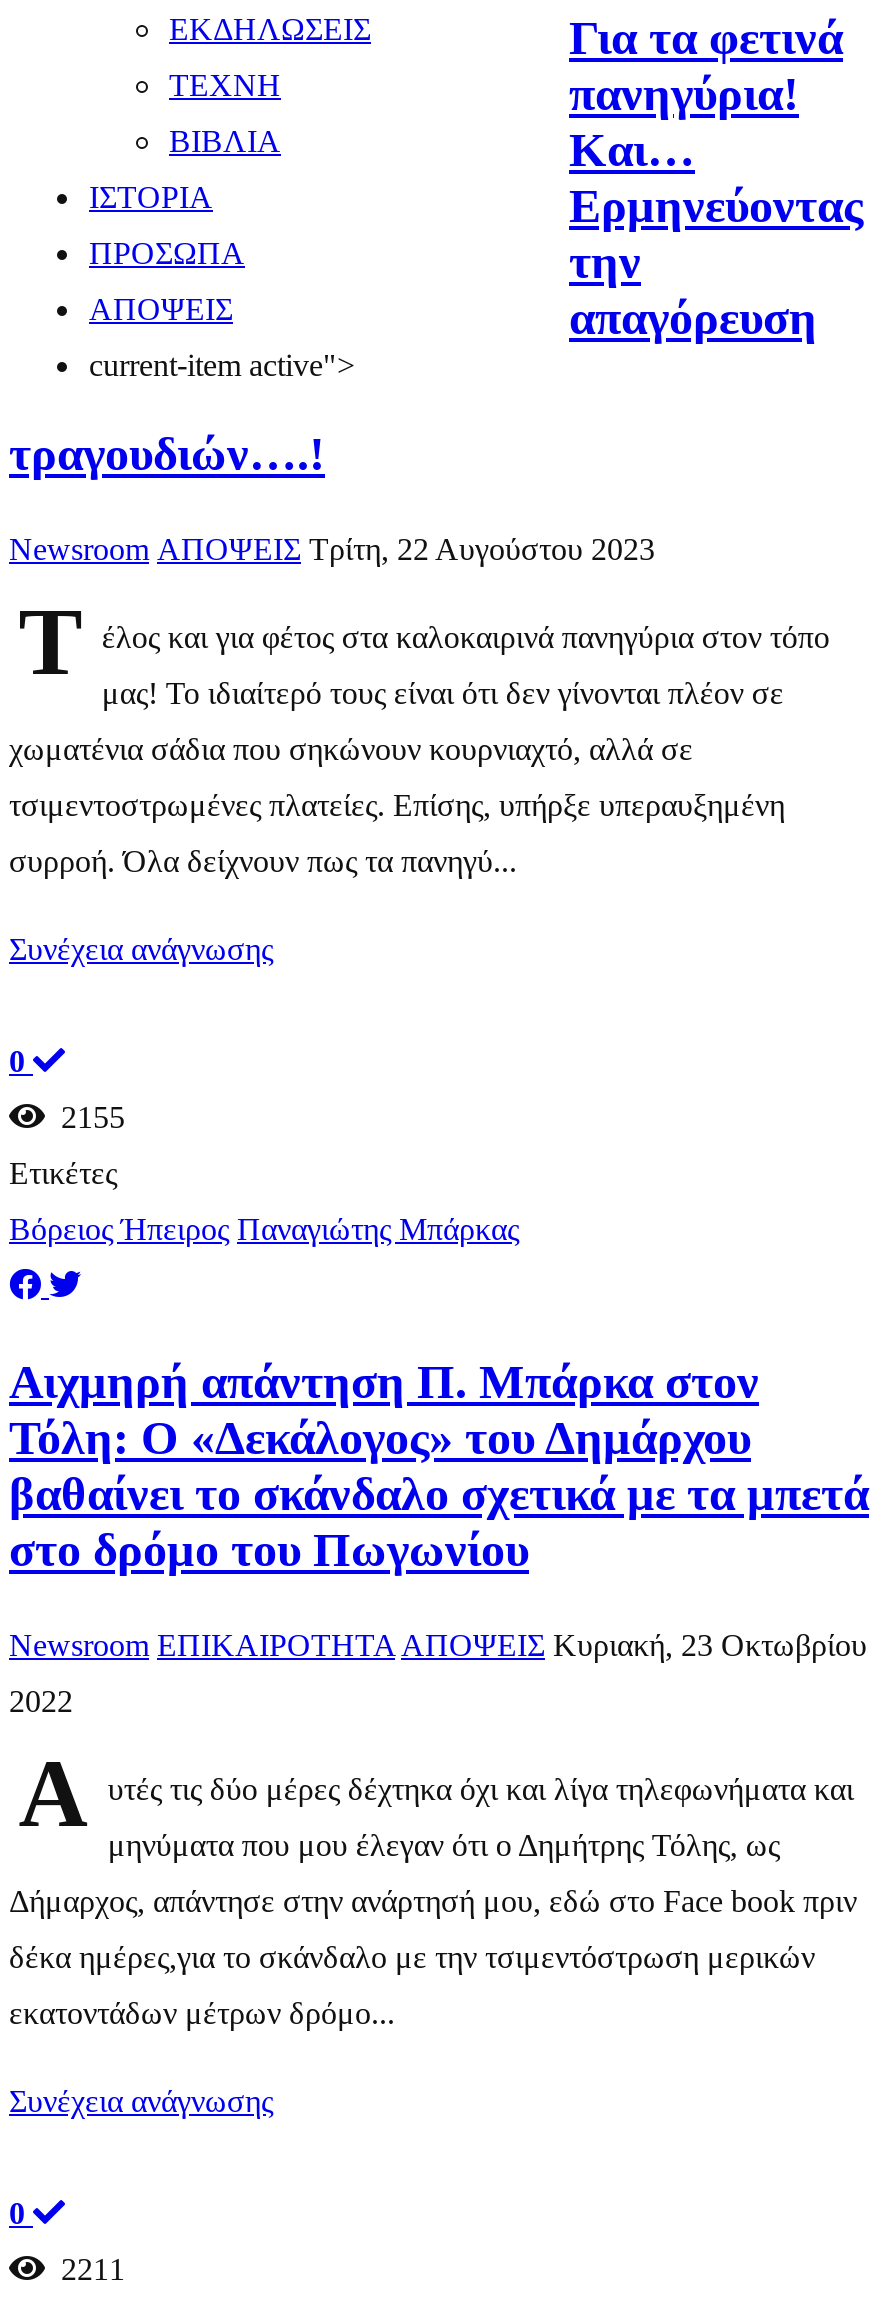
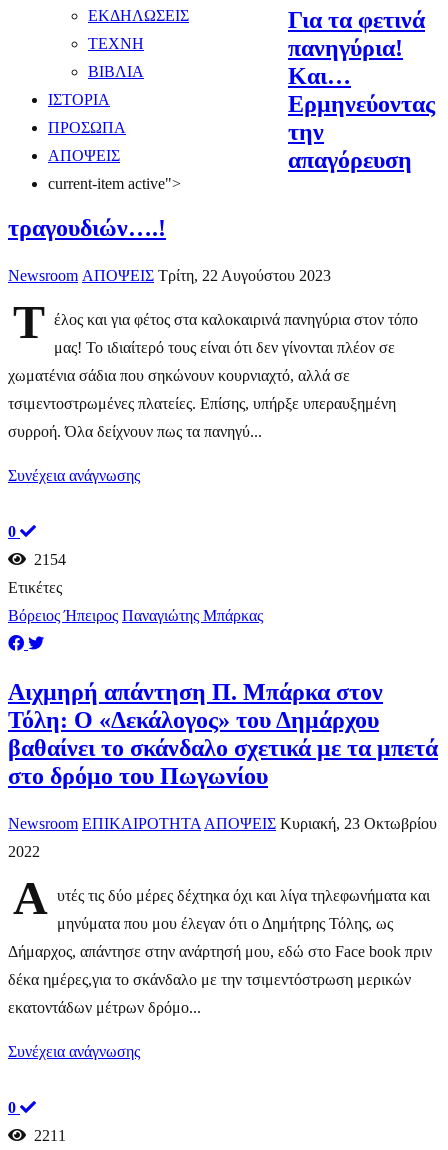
- 2155
+ 2154
